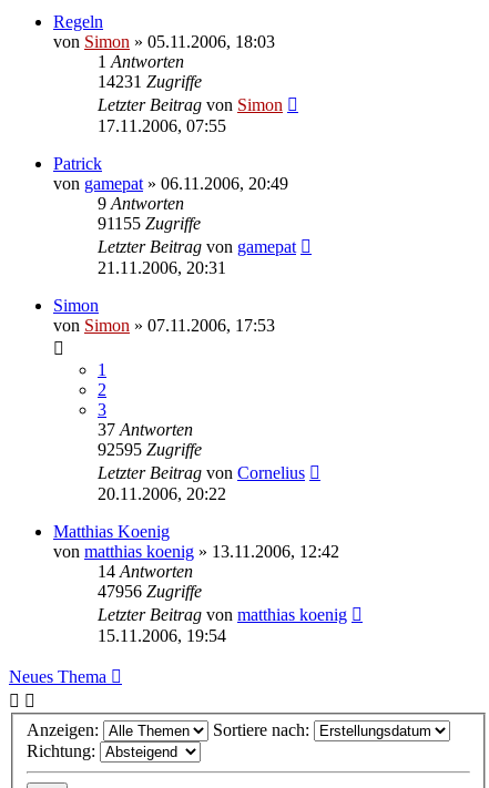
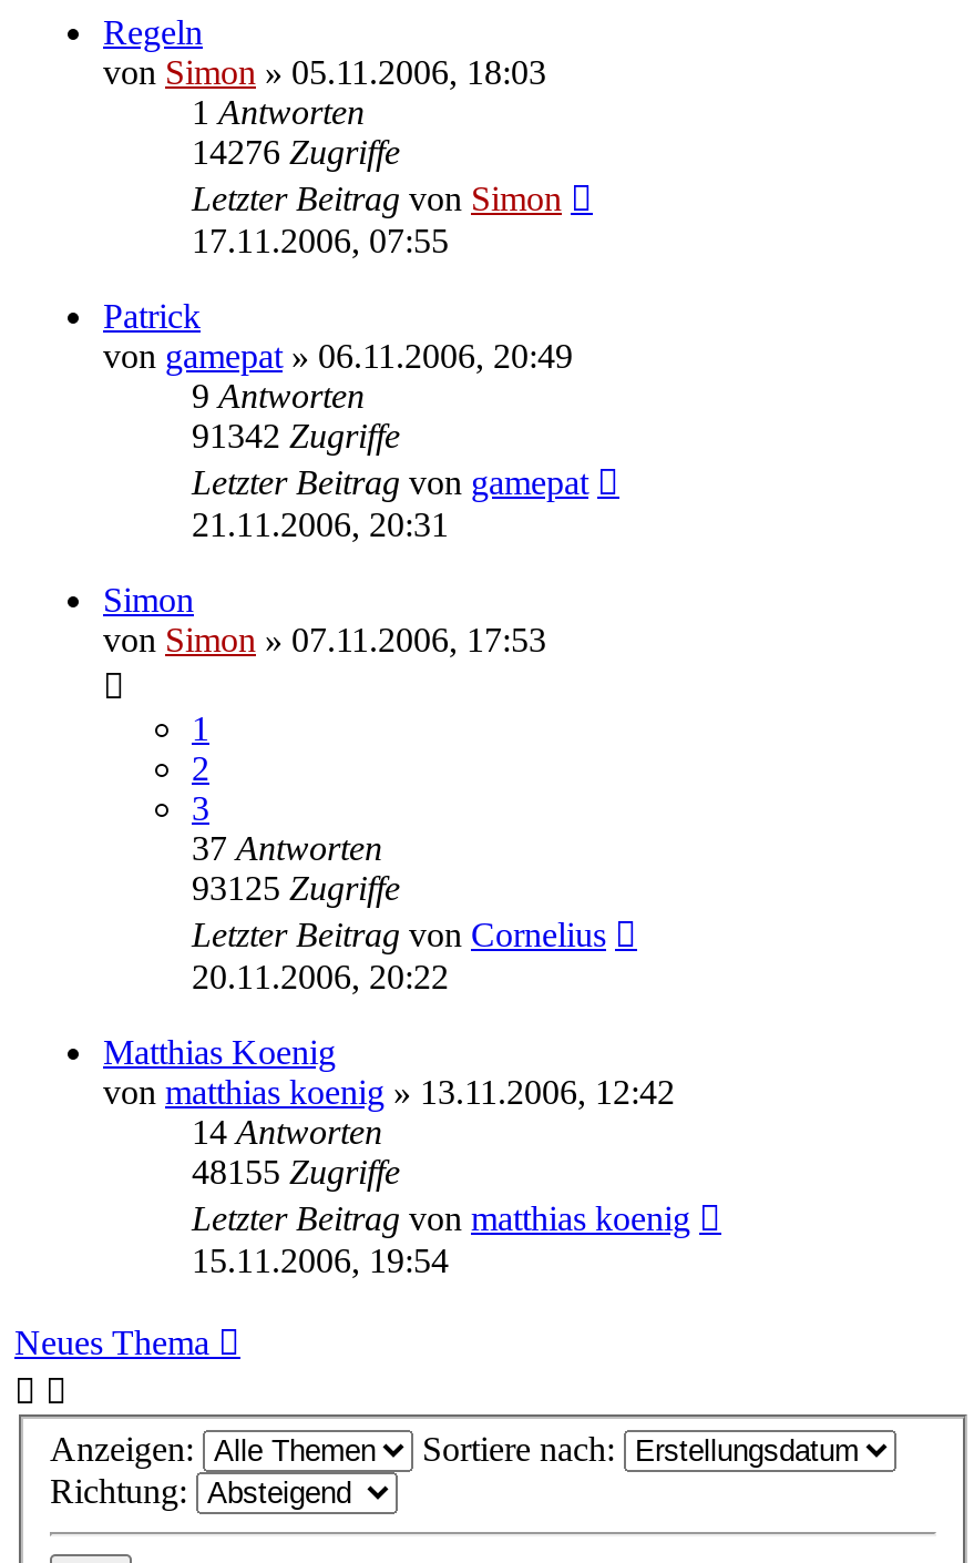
- 14231 Zugriffe
+ 14276 Zugriffe

- 91155 Zugriffe
+ 91342 Zugriffe

- 92595 Zugriffe
+ 93125 Zugriffe

- 47956 Zugriffe
+ 48155 Zugriffe
